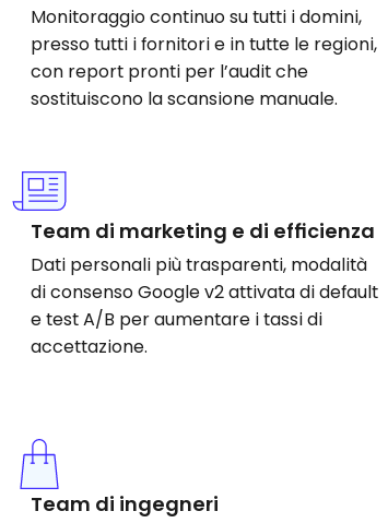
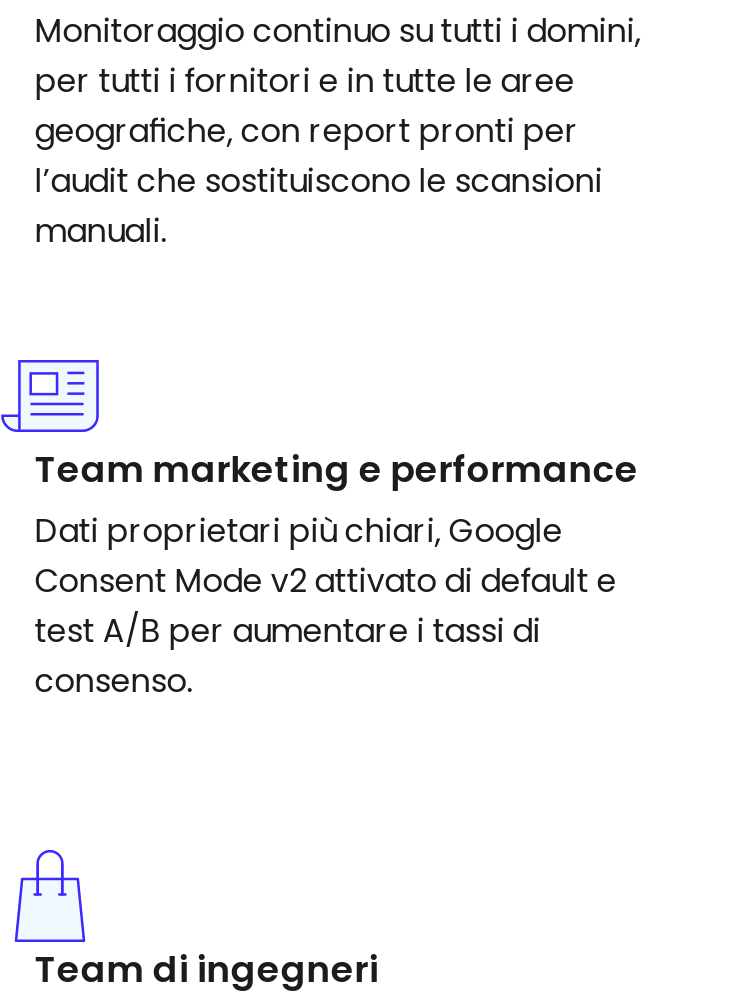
- presso tutti i fornitori e in tutte le regioni,
- con report pronti per l’audit che
- sostituiscono la scansione manuale.
+ per tutti i fornitori e in tutte le aree
+ geografiche, con report pronti per
+ l’audit che sostituiscono le scansioni
+ manuali.

- Team di marketing e di efficienza
- Dati personali più trasparenti, modalità
- di consenso Google v2 attivata di default
- e test A/B per aumentare i tassi di
- accettazione.
+ Team marketing e performance
+ Dati proprietari più chiari, Google
+ Consent Mode v2 attivato di default e
+ test A/B per aumentare i tassi di
+ consenso.
